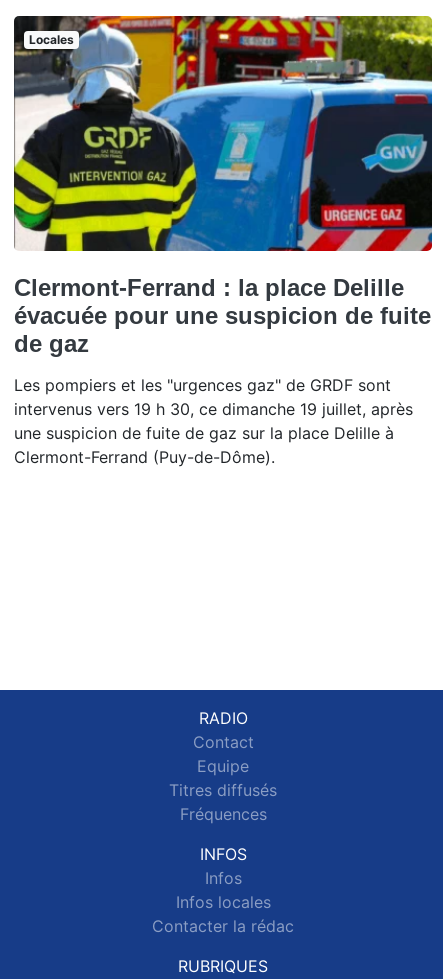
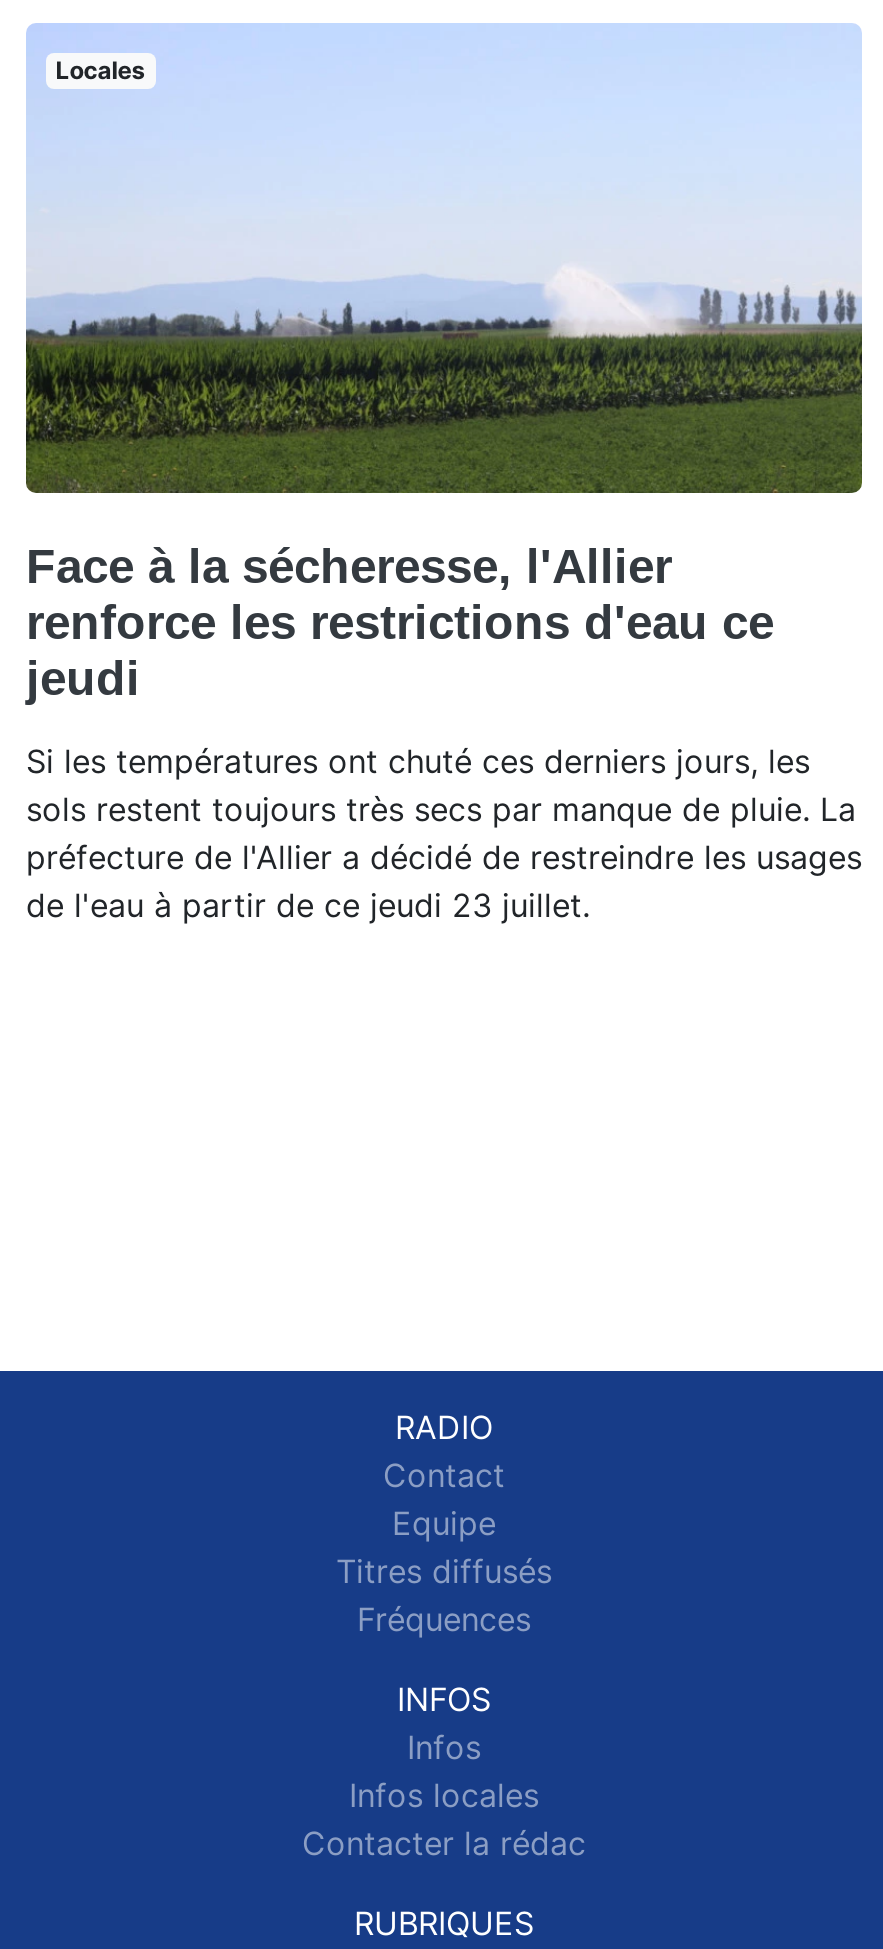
- [image]
- Clermont-Ferrand : la place Delille
- évacuée pour une suspicion de fuite
- de gaz
+ [image]
+ Face à la sécheresse, l'Allier
+ renforce les restrictions d'eau ce
+ jeudi

- Les pompiers et les "urgences gaz" de GRDF sont
- intervenus vers 19 h 30, ce dimanche 19 juillet, après
- une suspicion de fuite de gaz sur la place Delille à
- Clermont-Ferrand (Puy-de-Dôme).
+ Si les températures ont chuté ces derniers jours, les
+ sols restent toujours très secs par manque de pluie. La
+ préfecture de l'Allier a décidé de restreindre les usages
+ de l'eau à partir de ce jeudi 23 juillet.
